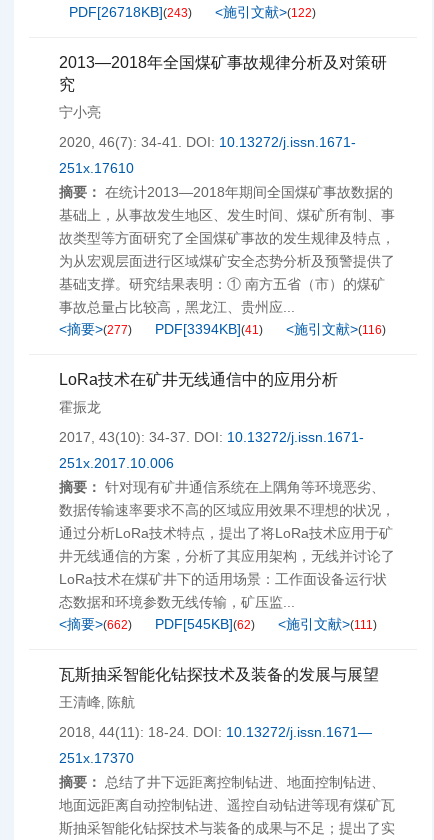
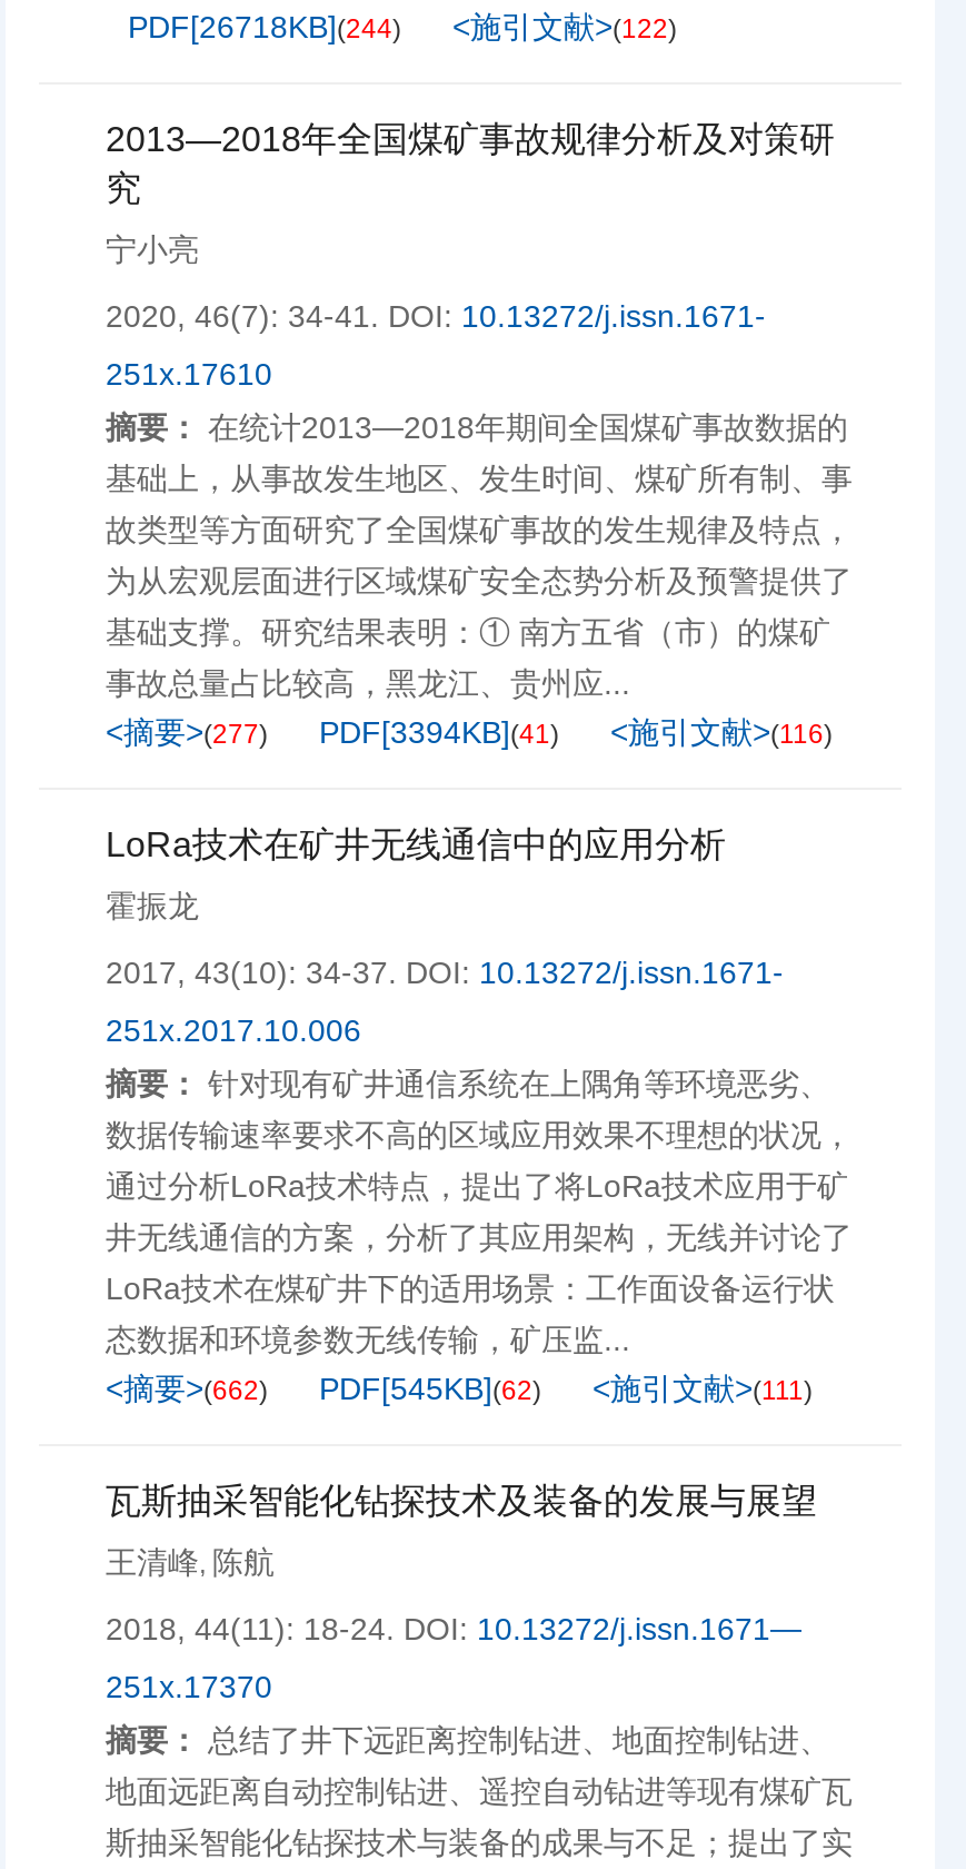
- PDF[26718KB](243) <施引文献>(122)
+ PDF[26718KB](244) <施引文献>(122)
